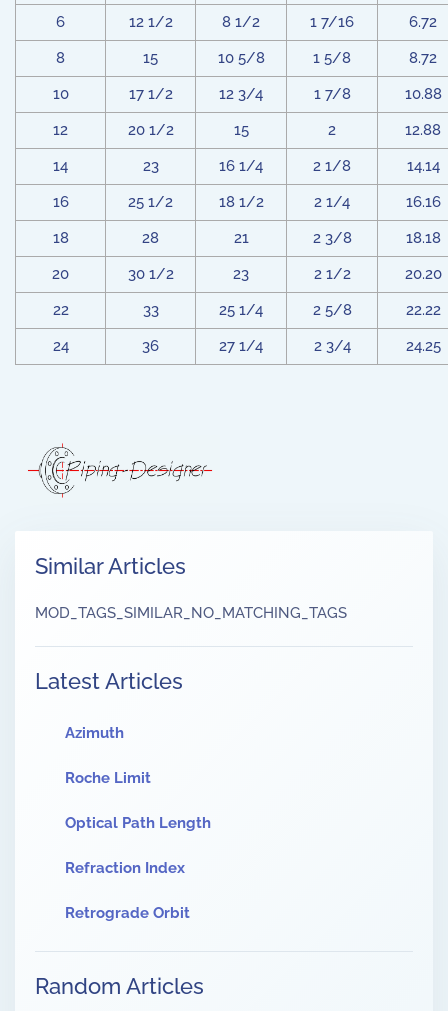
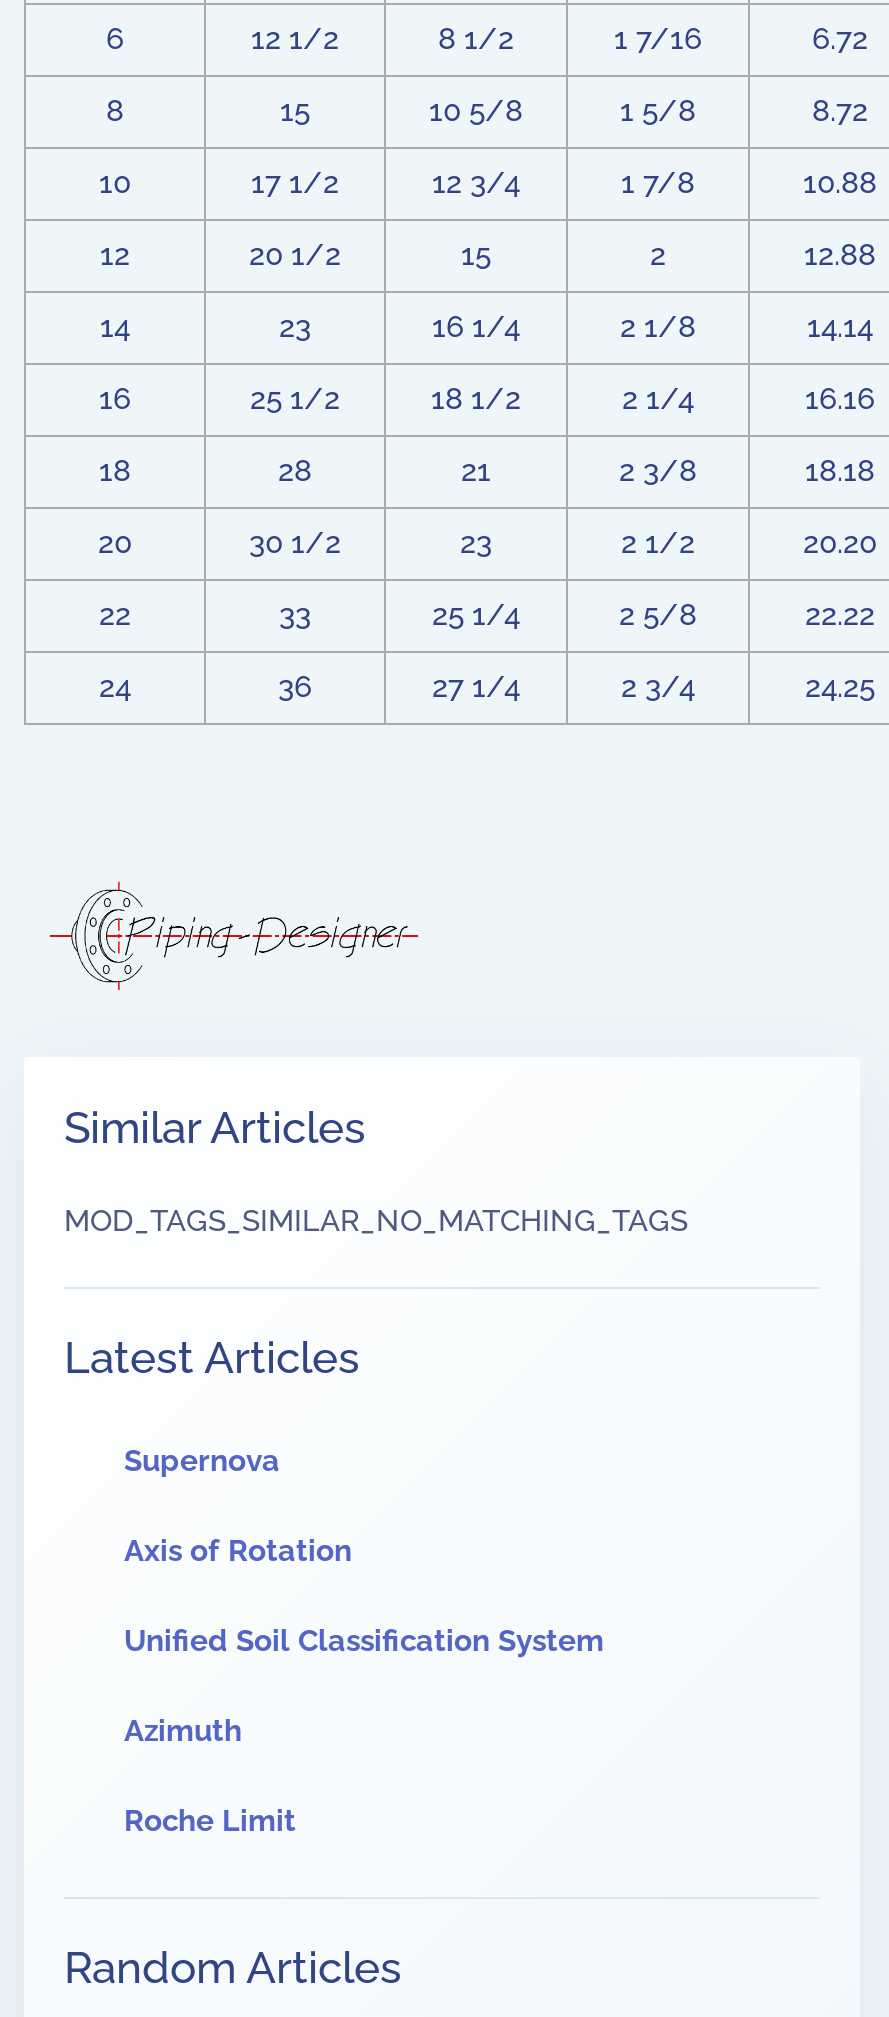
+ Supernova
+ Axis of Rotation
+ Unified Soil Classification System

moved down: Azimuth | Roche Limit

- Optical Path Length
- Refraction Index
- Retrograde Orbit
